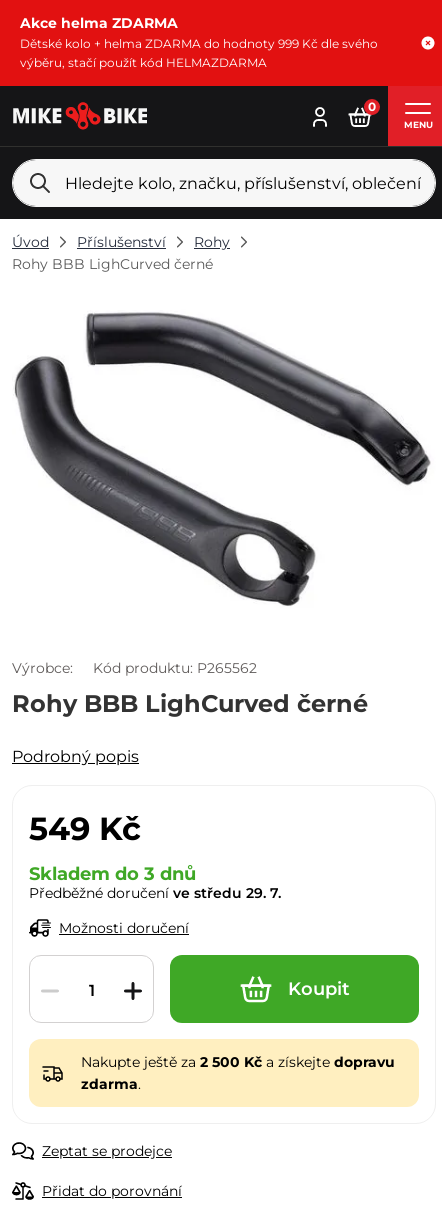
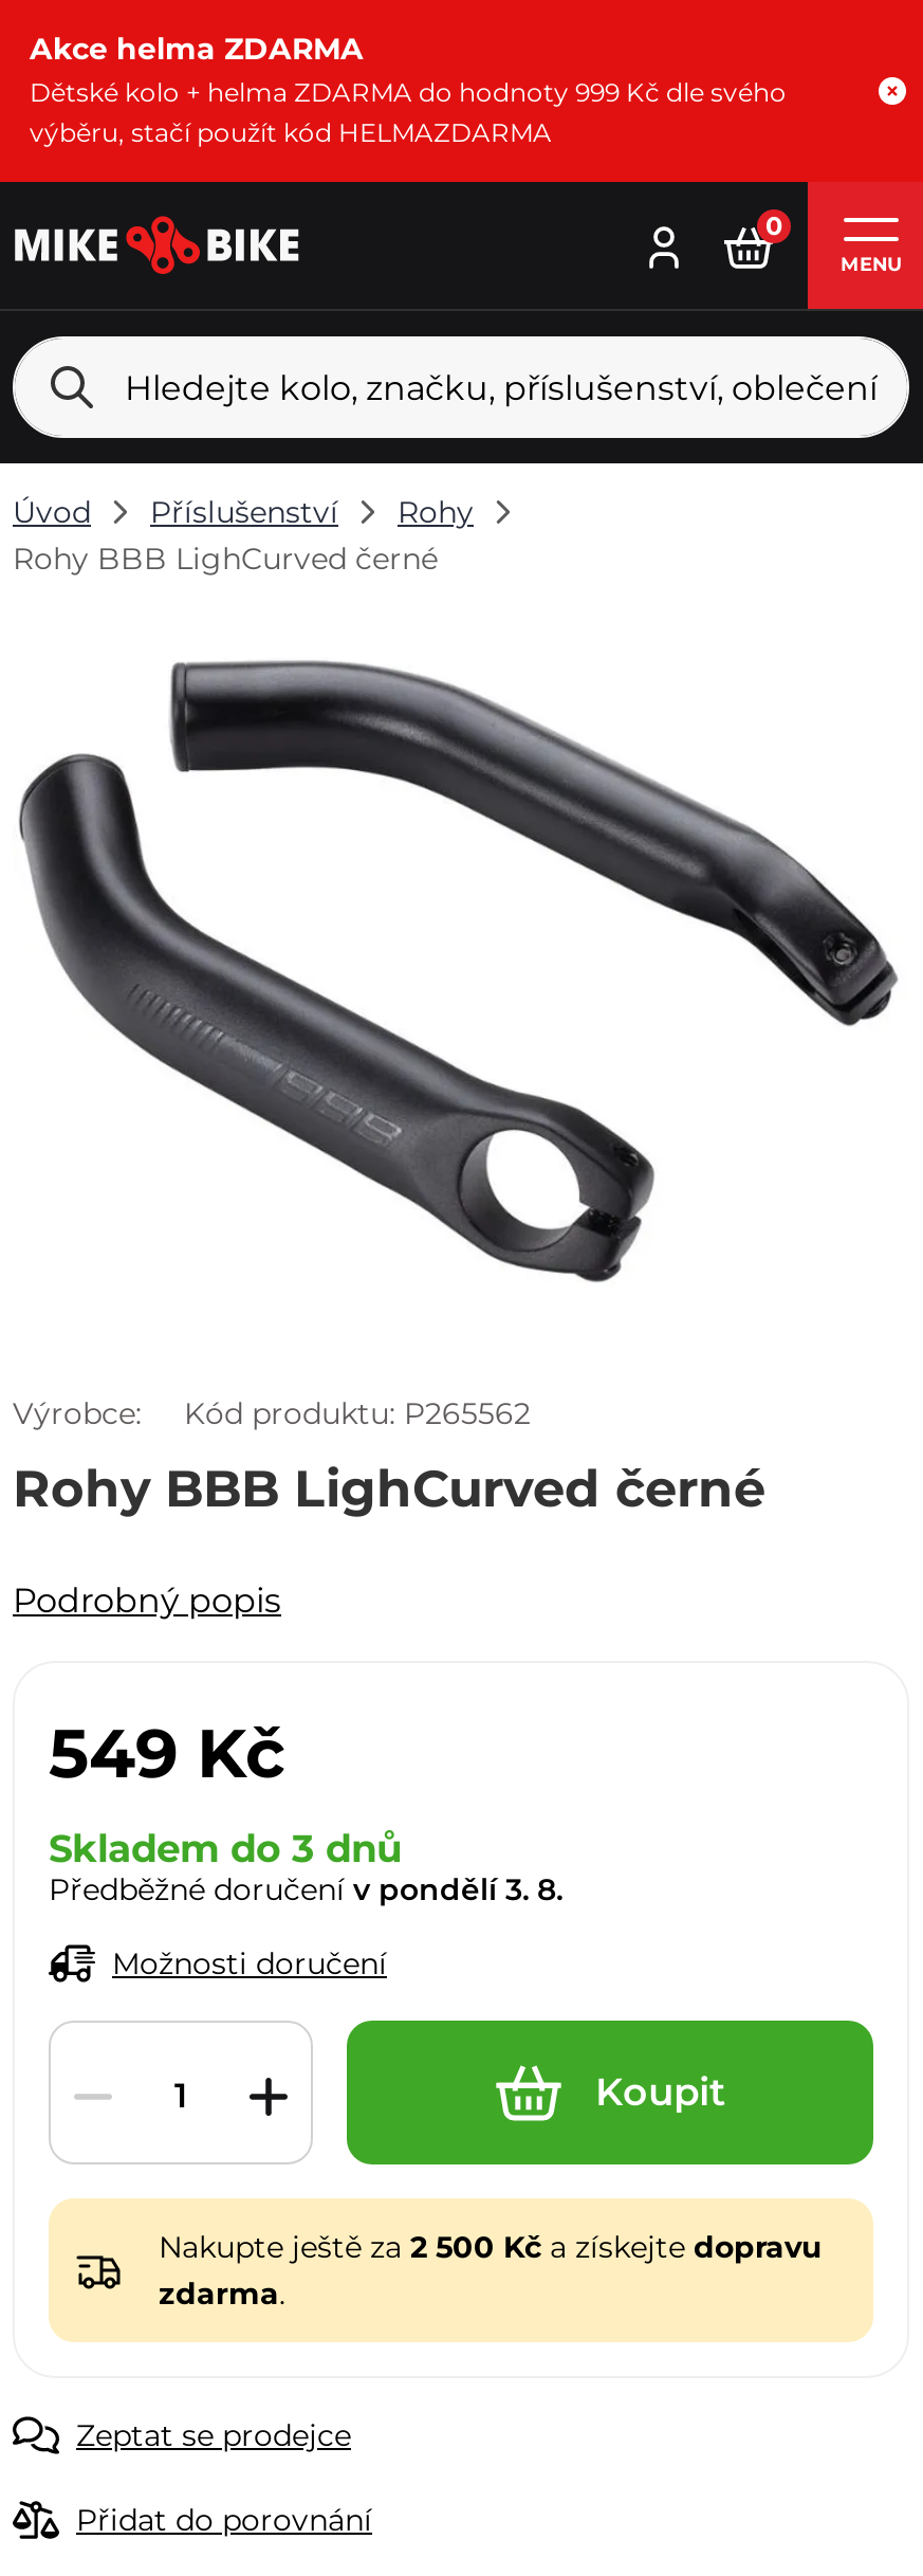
- Předběžné doručení ve středu 29. 7.
+ Předběžné doručení v pondělí 3. 8.
